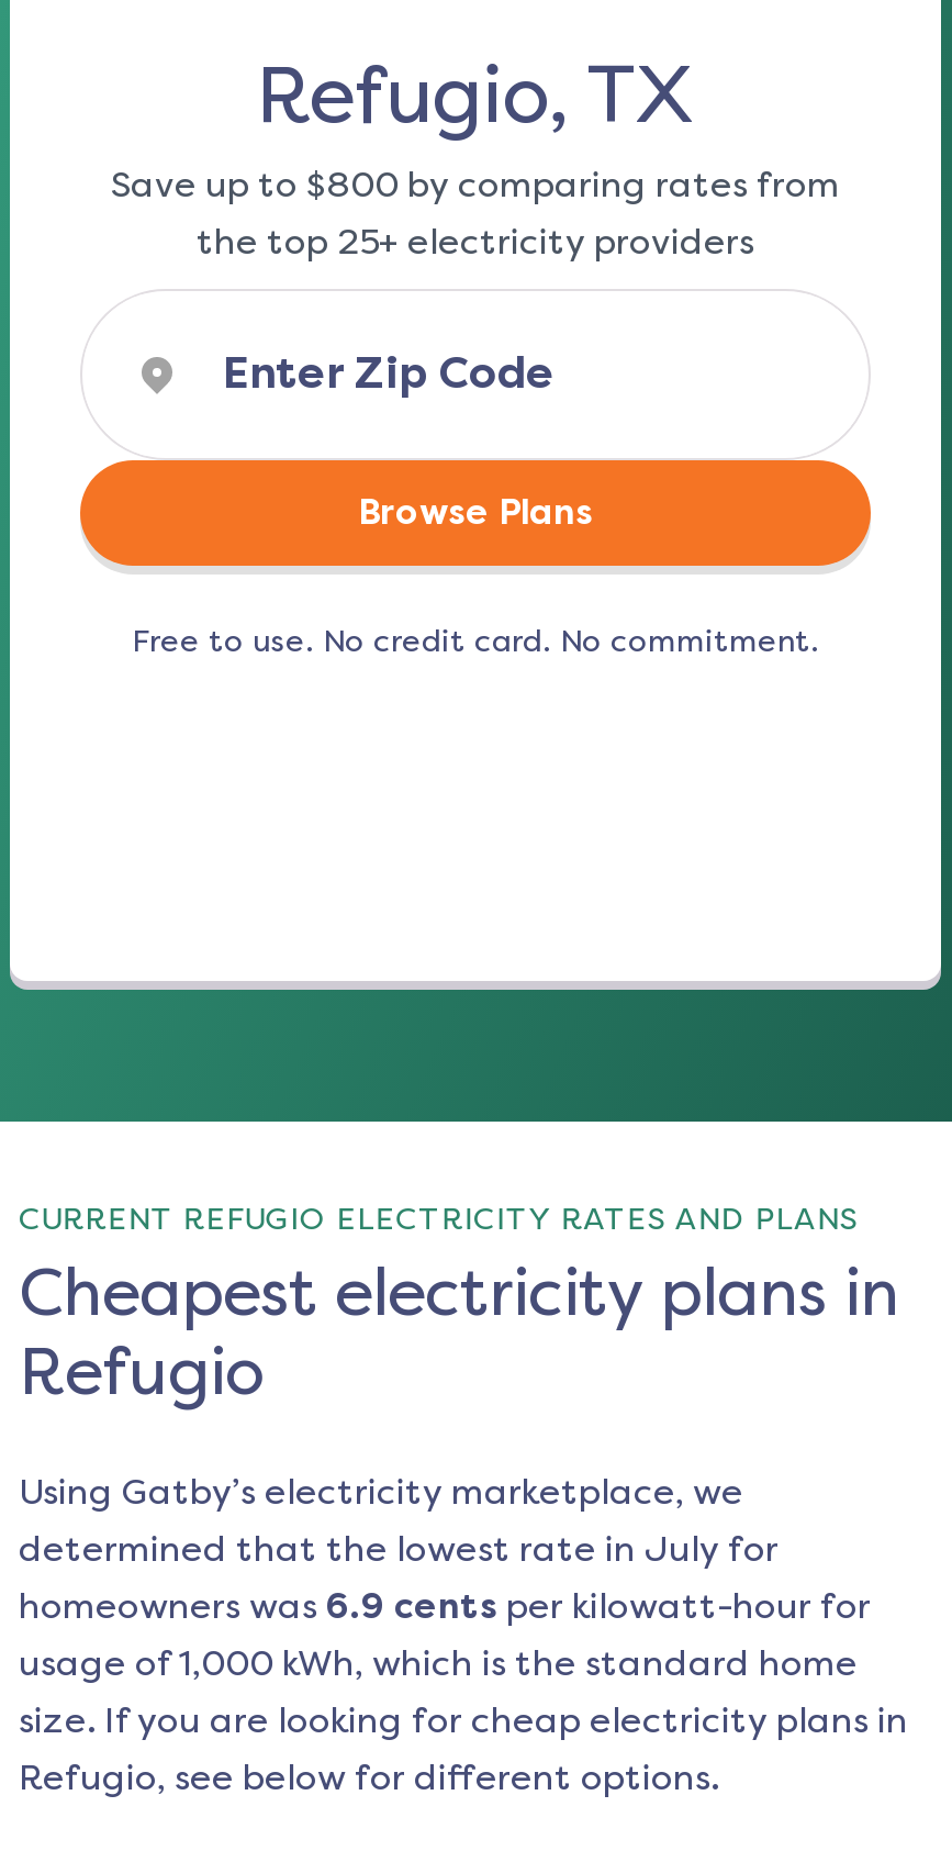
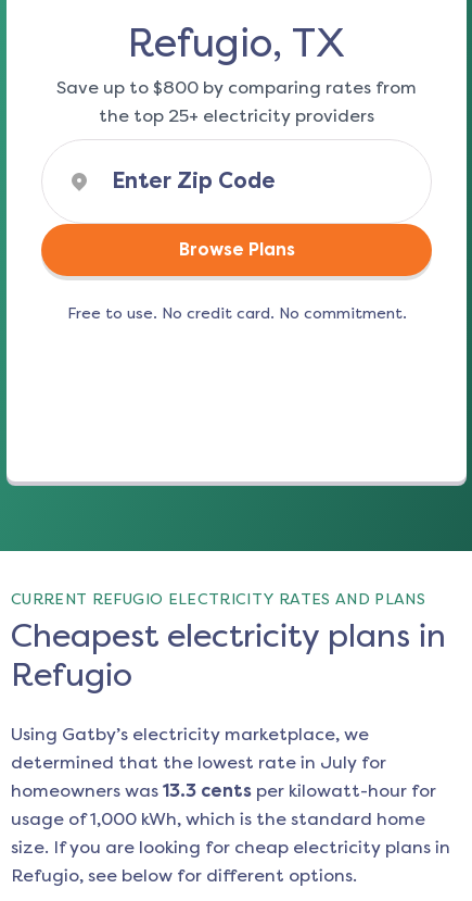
- homeowners was 6.9 cents per kilowatt-hour for
+ homeowners was 13.3 cents per kilowatt-hour for
